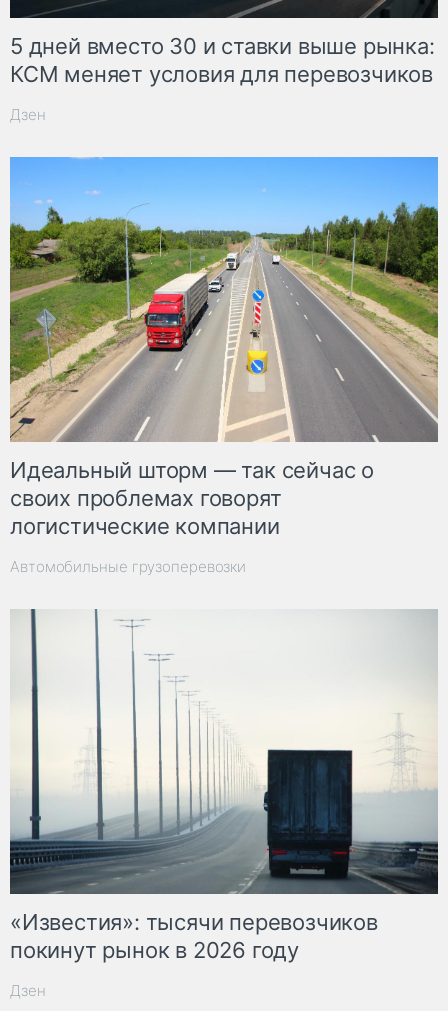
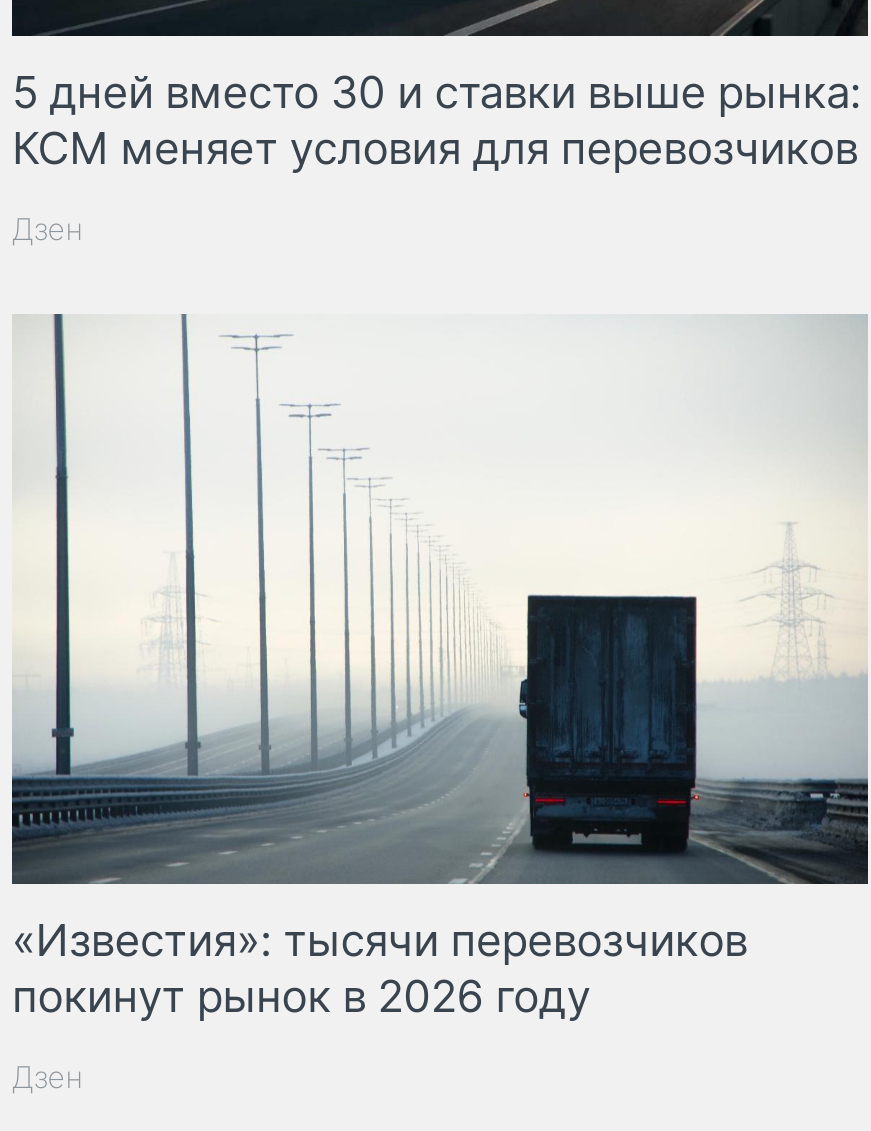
- [image]
- Идеальный шторм — так сейчас о
- своих проблемах говорят
- логистические компании
- Автомобильные грузоперевозки
